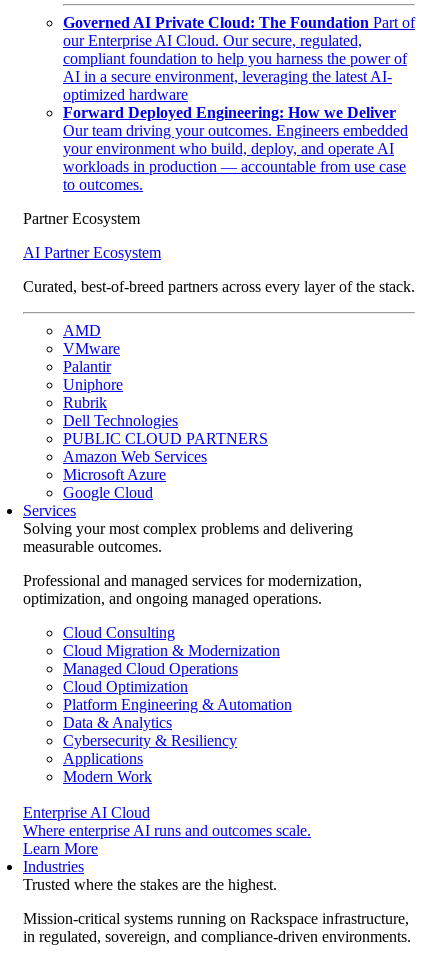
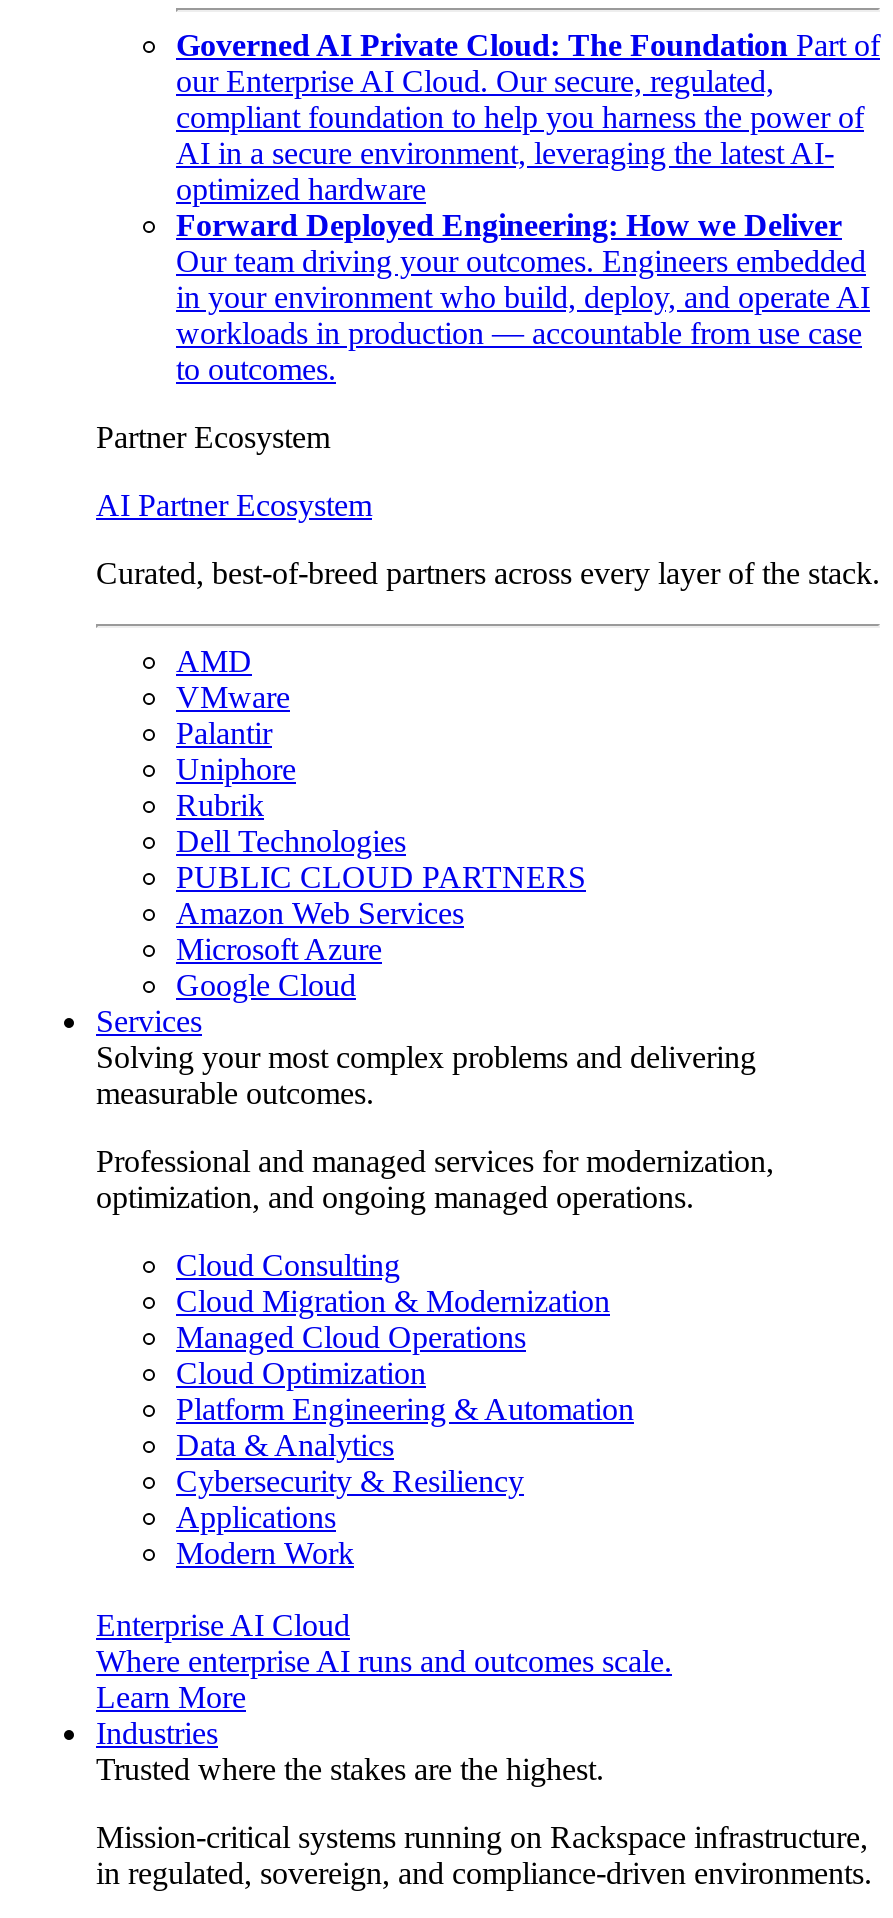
- your environment who build, deploy, and operate AI
+ in your environment who build, deploy, and operate AI
